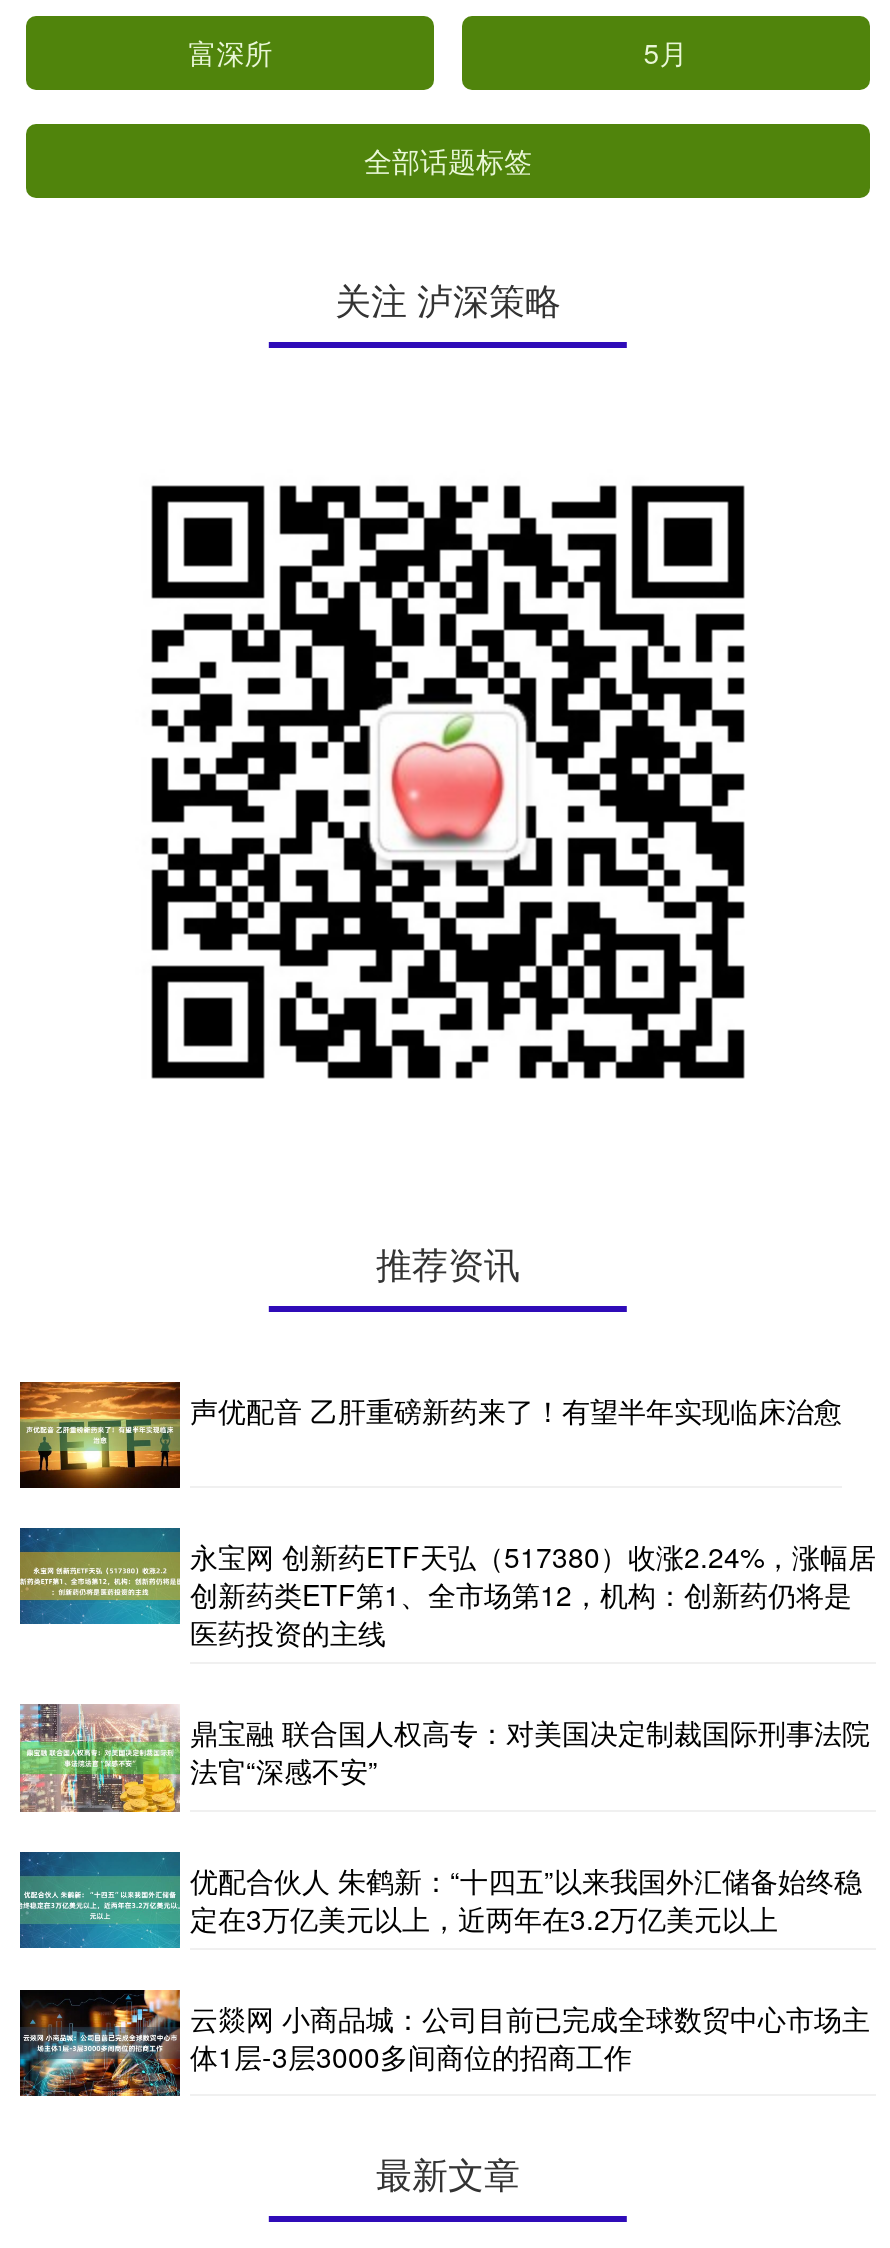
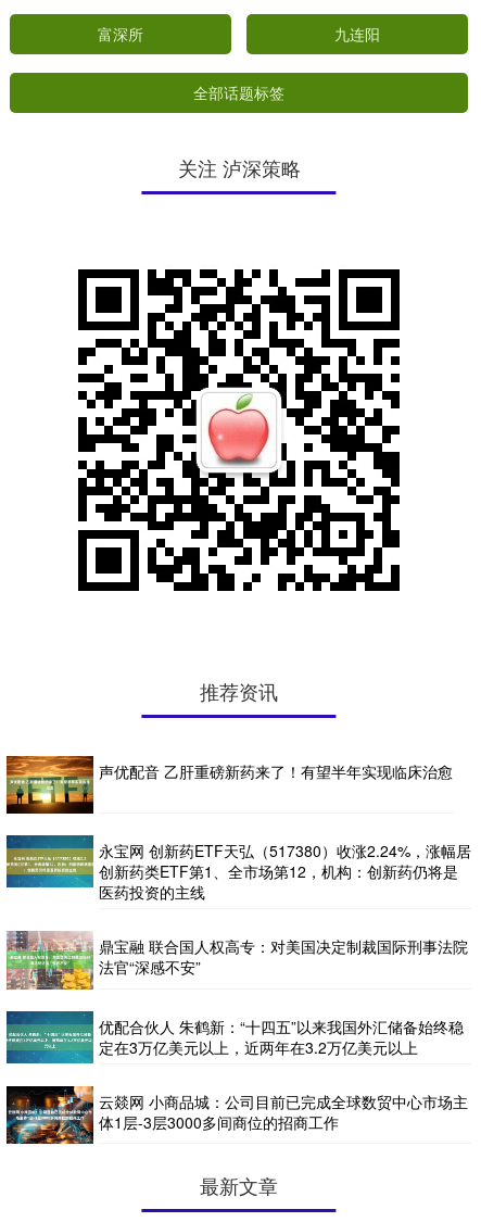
- 5月
+ 九连阳
